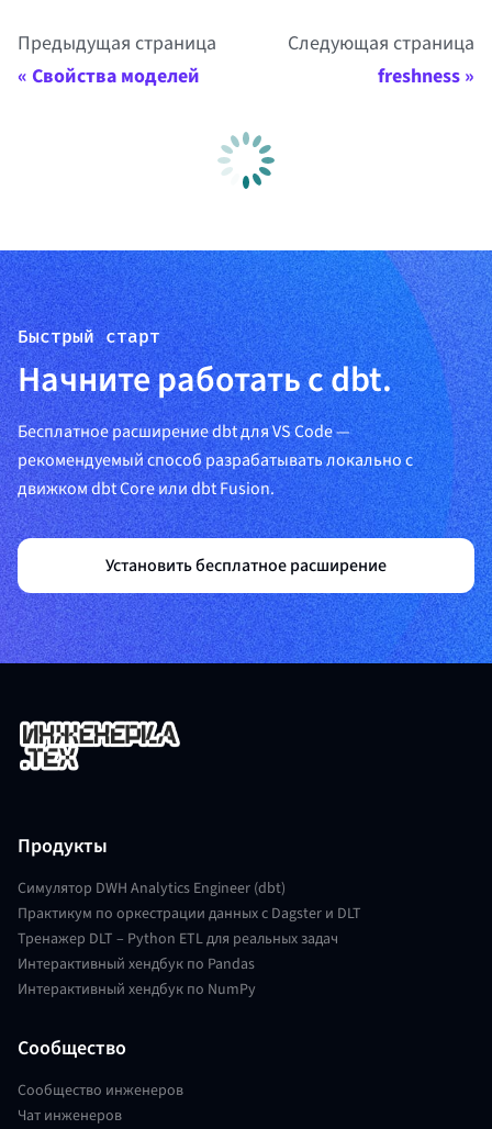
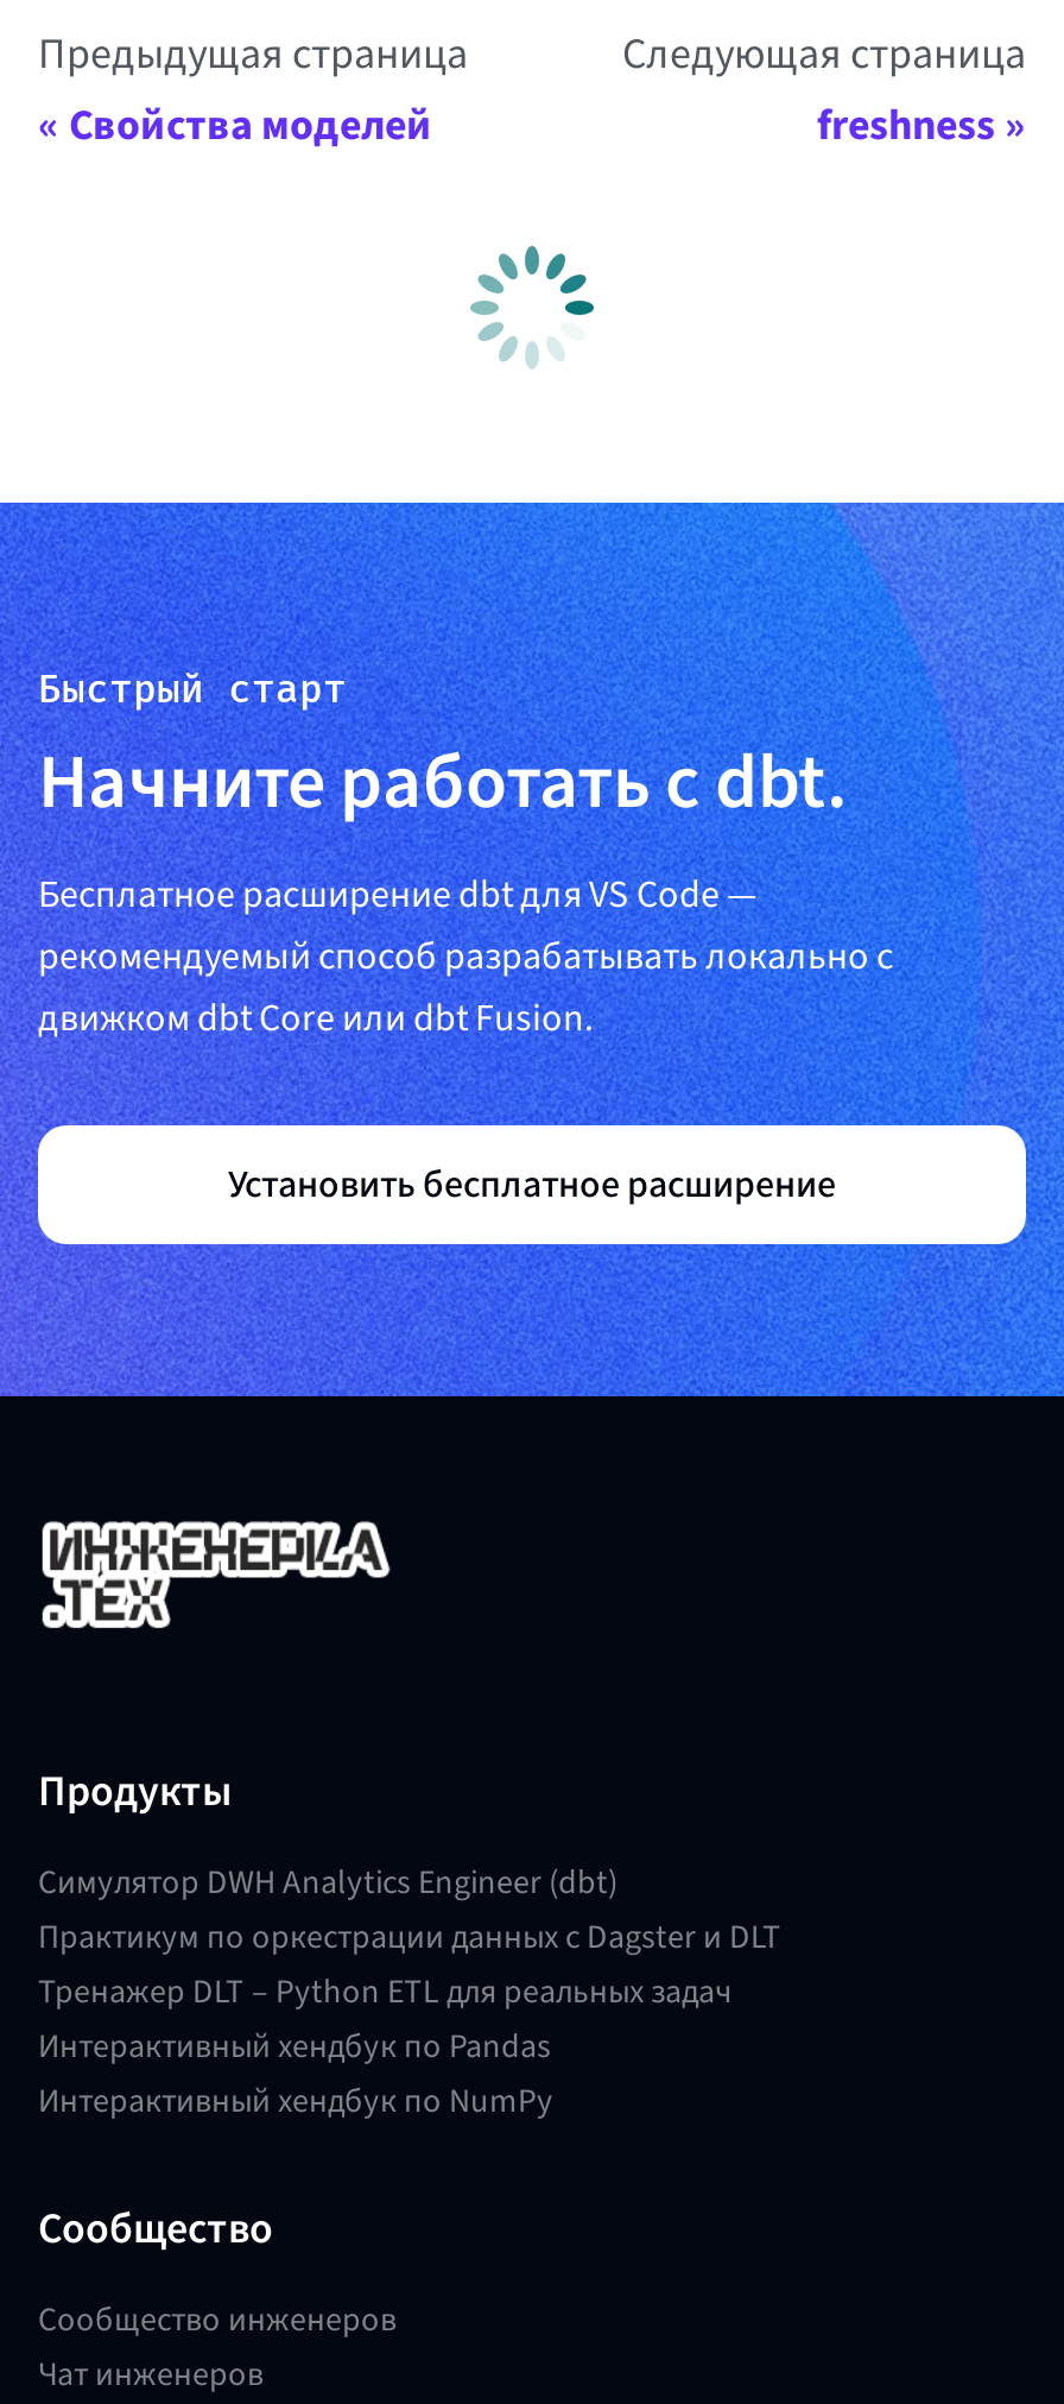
- [image]
+ [image]
